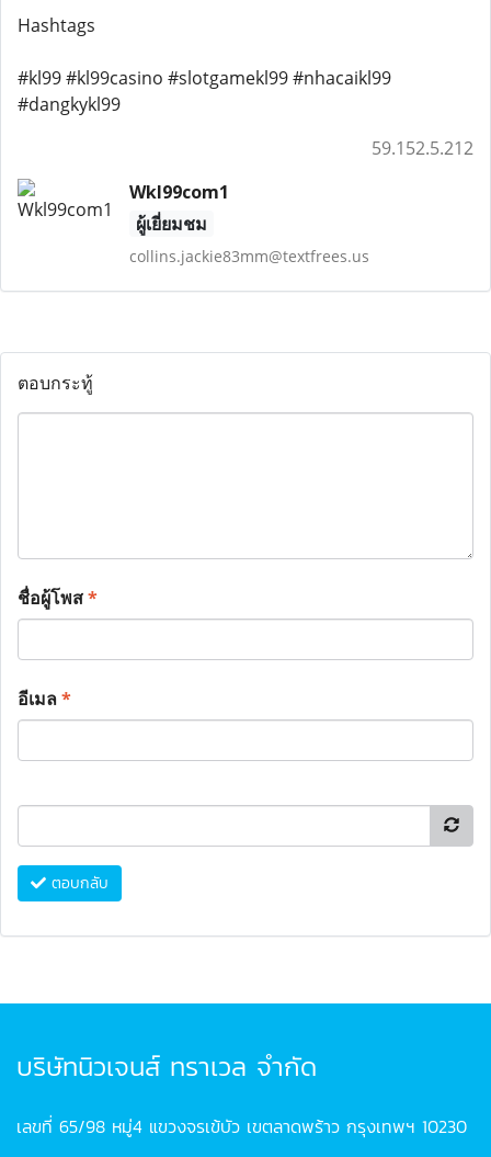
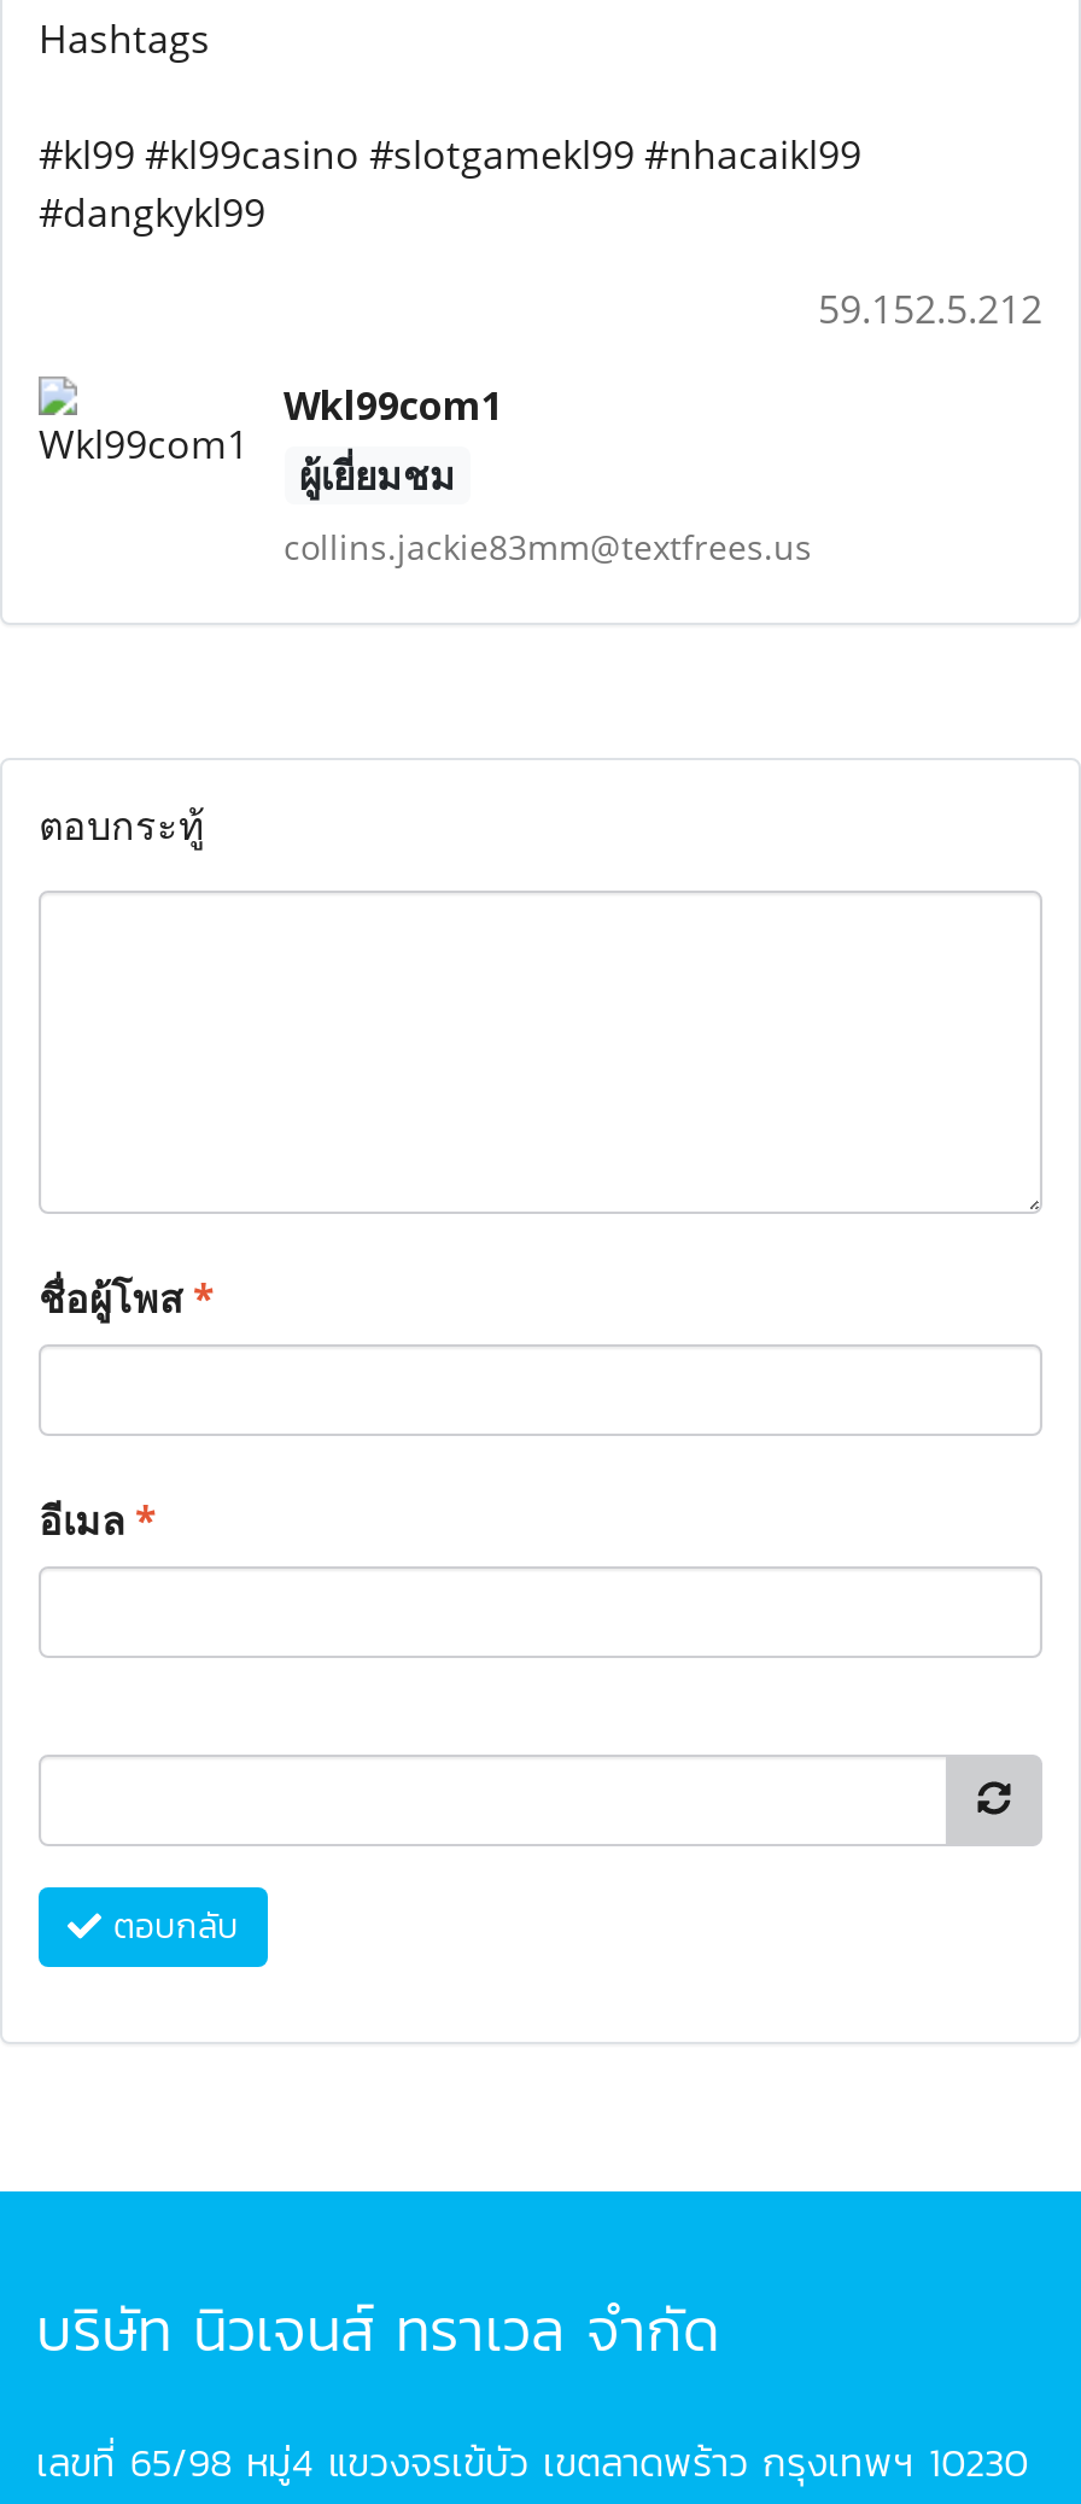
- บริษัทนิวเจนส์ ทราเวล จำกัด
+ บริษัท นิวเจนส์ ทราเวล จำกัด
